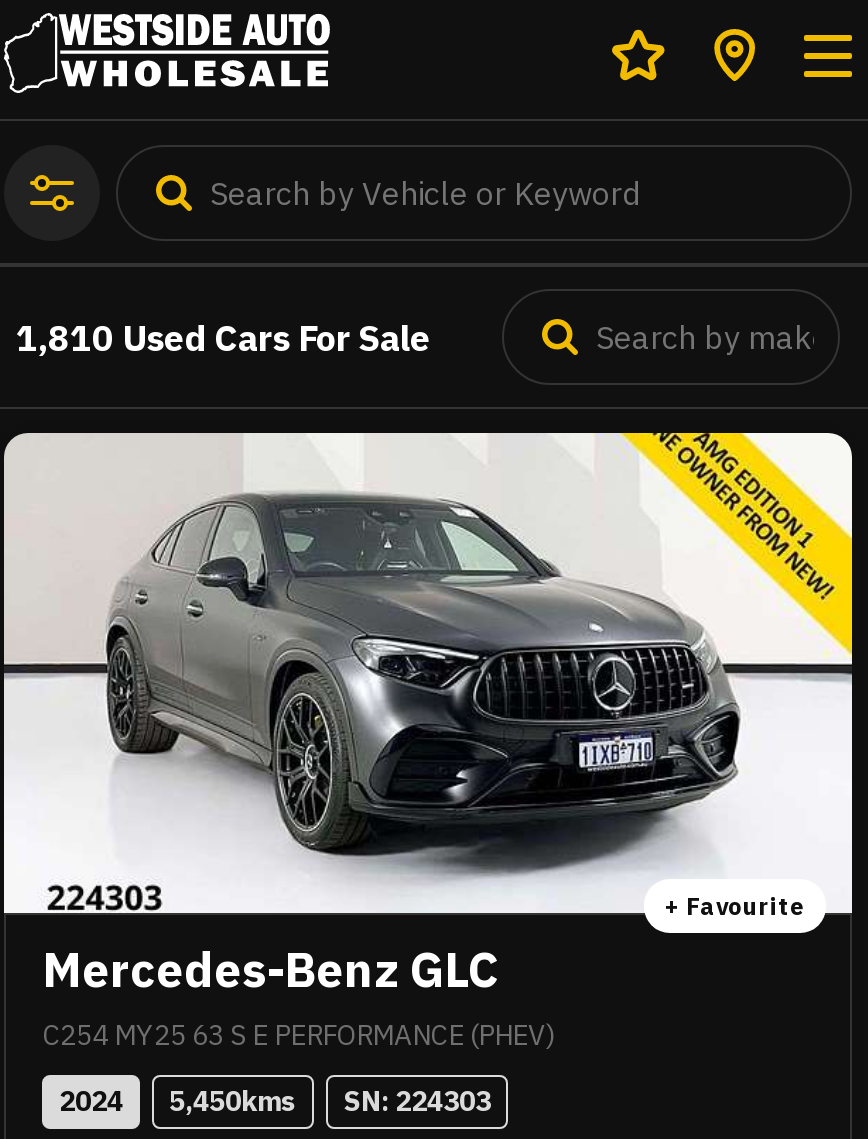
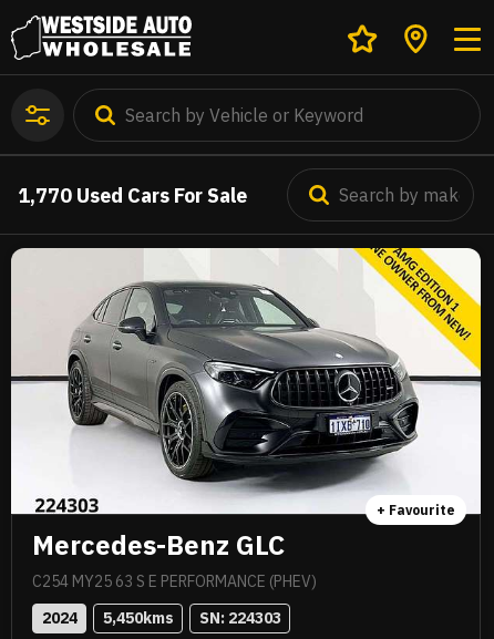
- 1,810 Used Cars For Sale
+ 1,770 Used Cars For Sale
